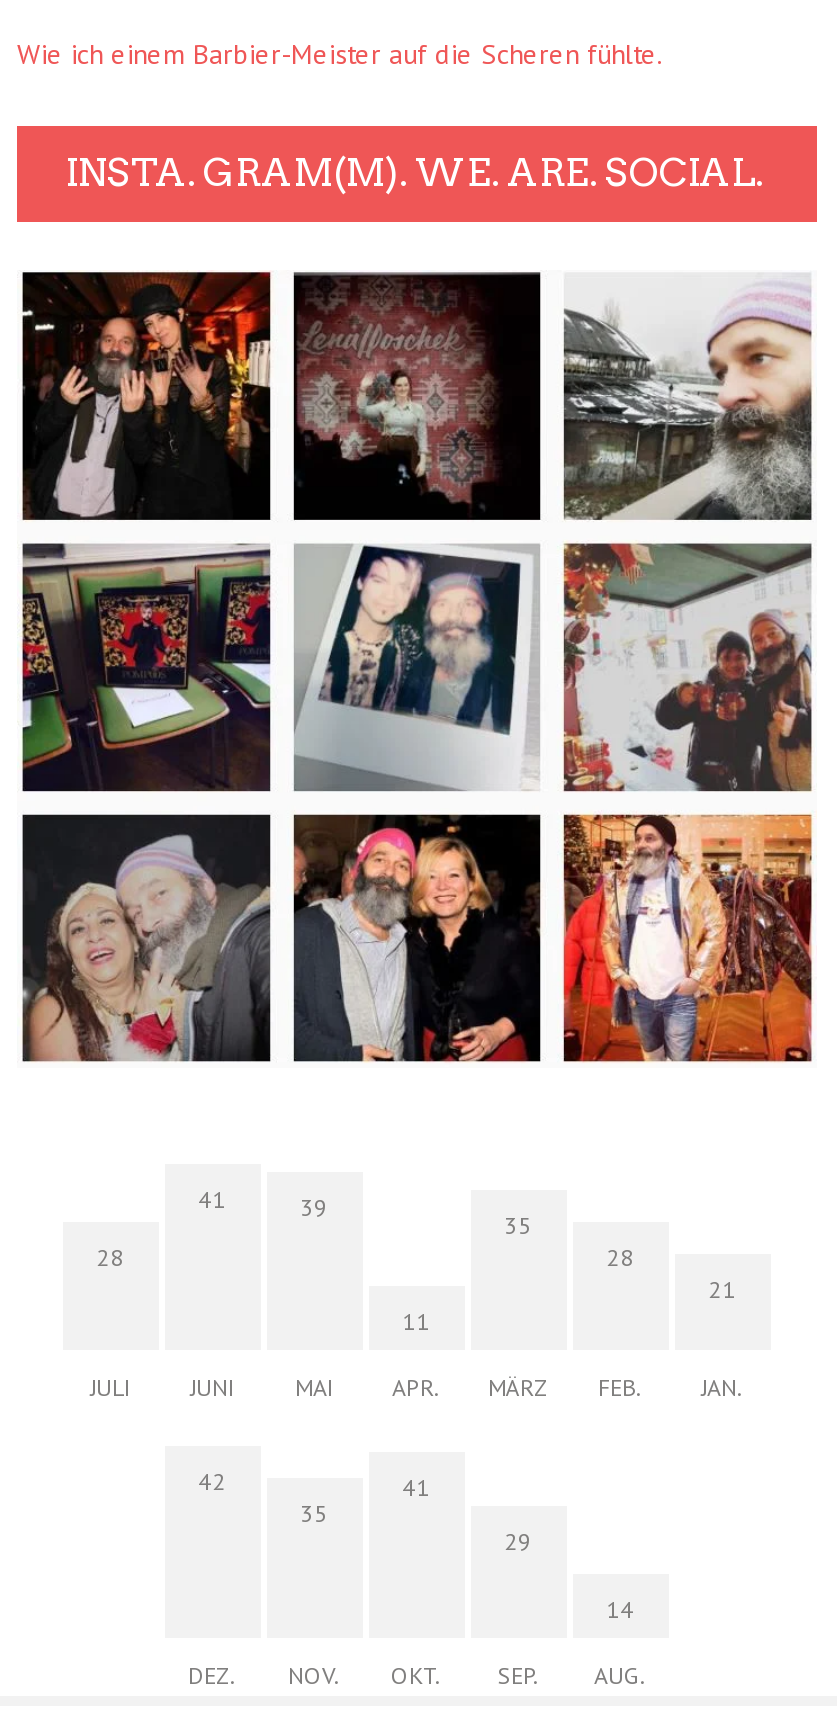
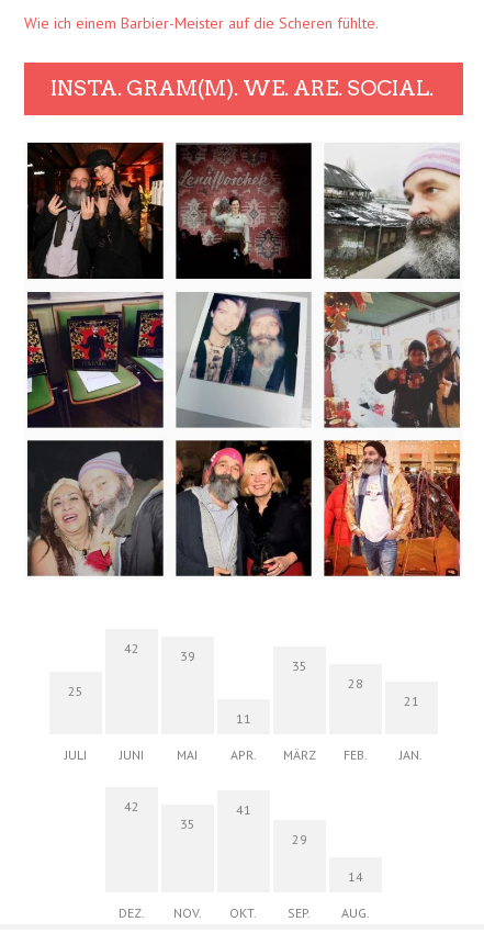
- 41
+ 42

- 28
+ 25
